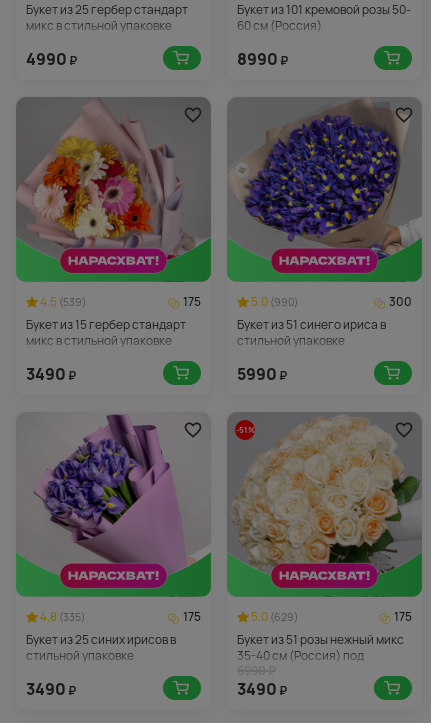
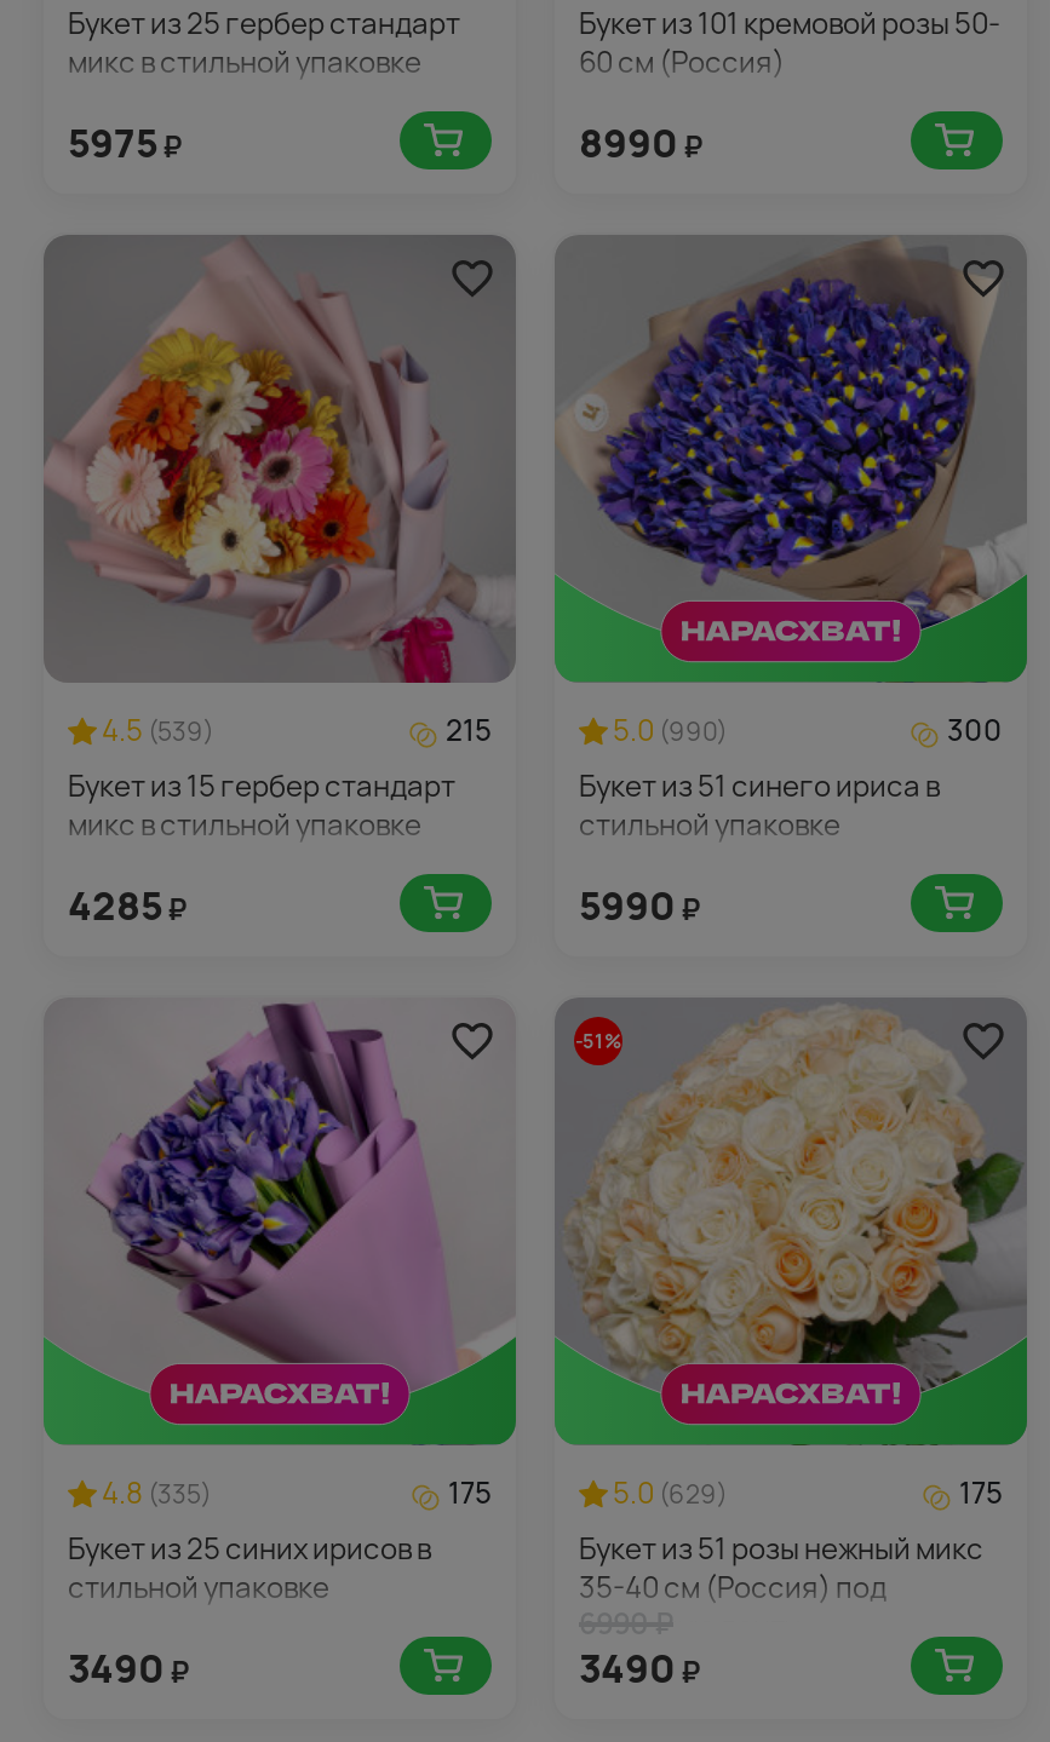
- 4990₽
+ 5975₽

- [image]
- 175
+ [image]
+ 215

- 3490₽
+ 4285₽
